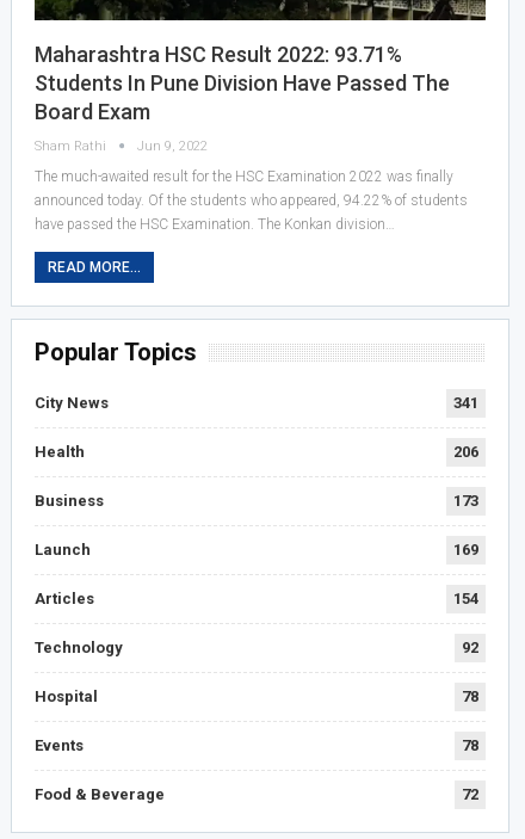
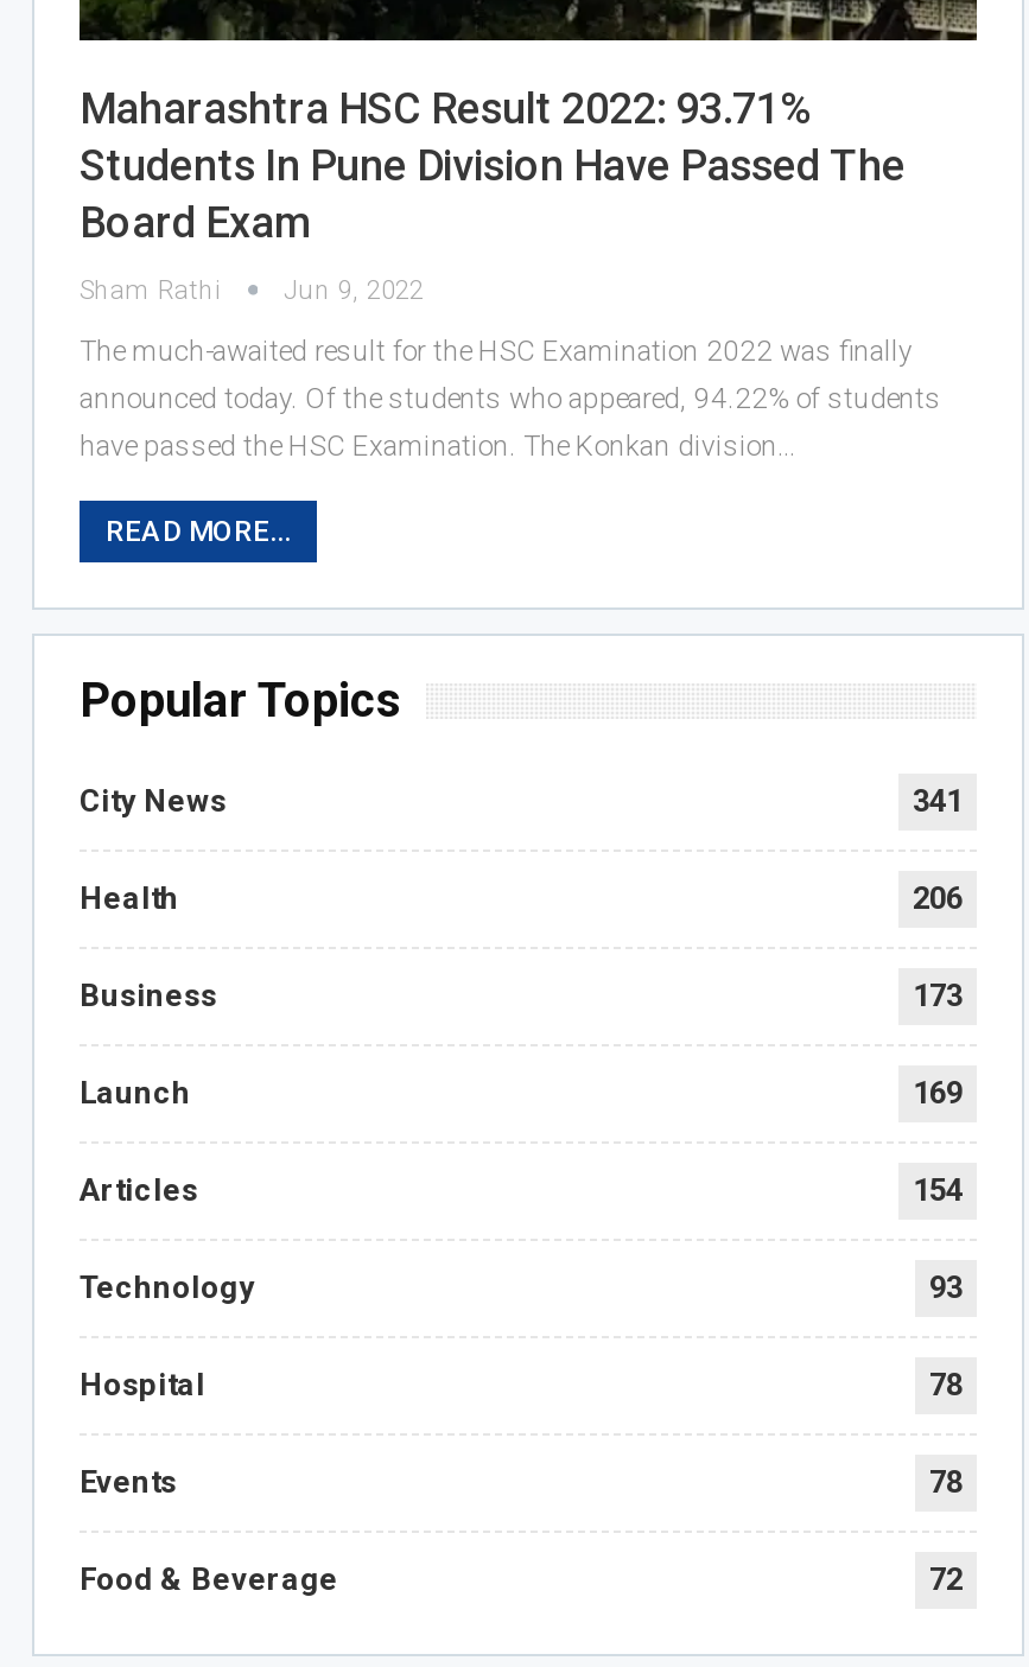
- 92
+ 93
